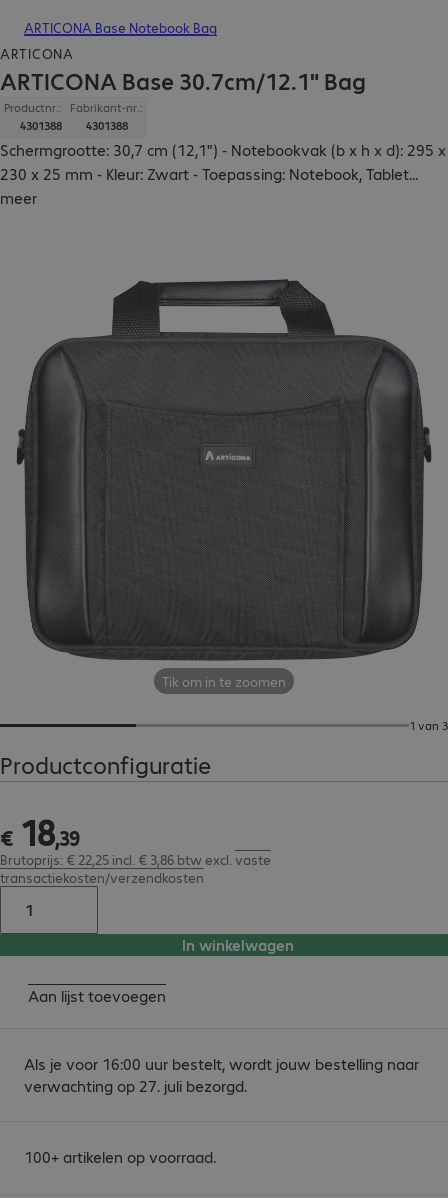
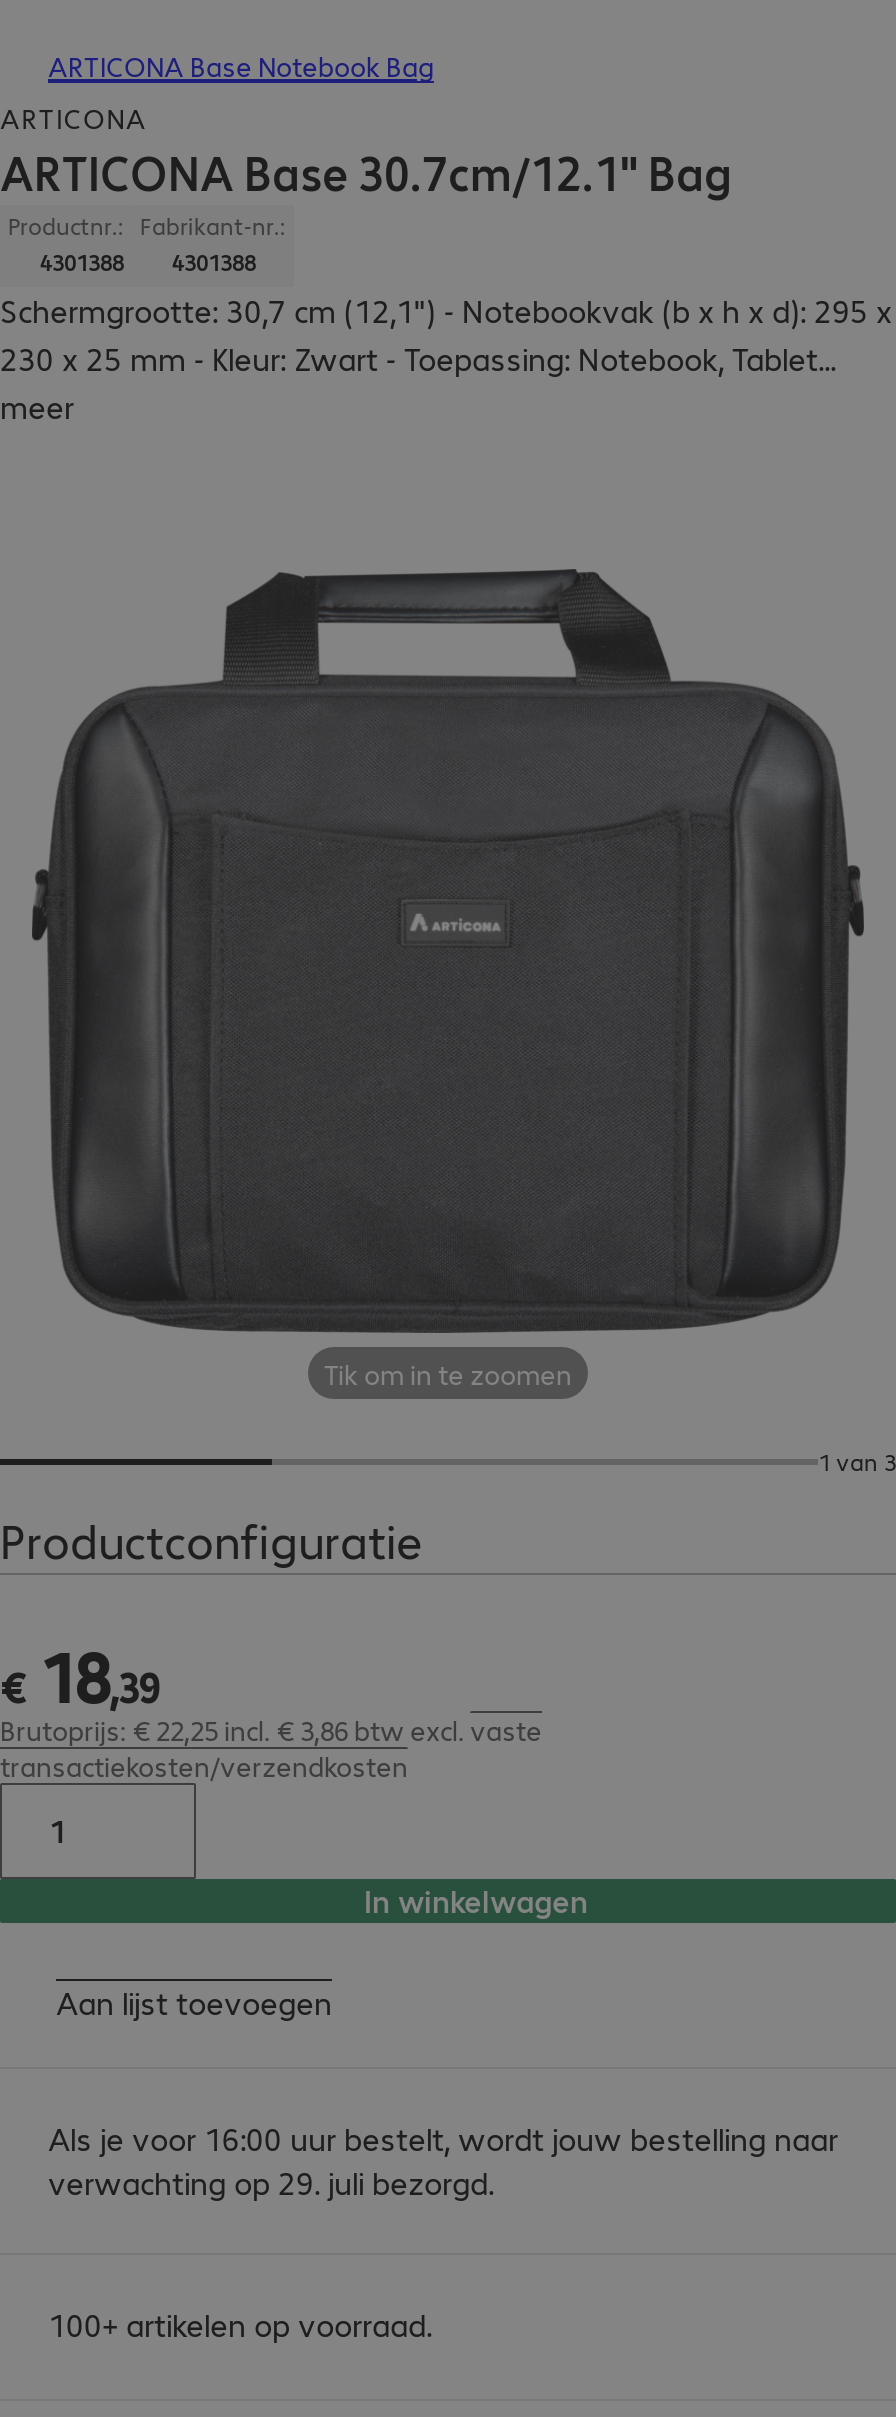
- verwachting op 27. juli bezorgd.
+ verwachting op 29. juli bezorgd.
